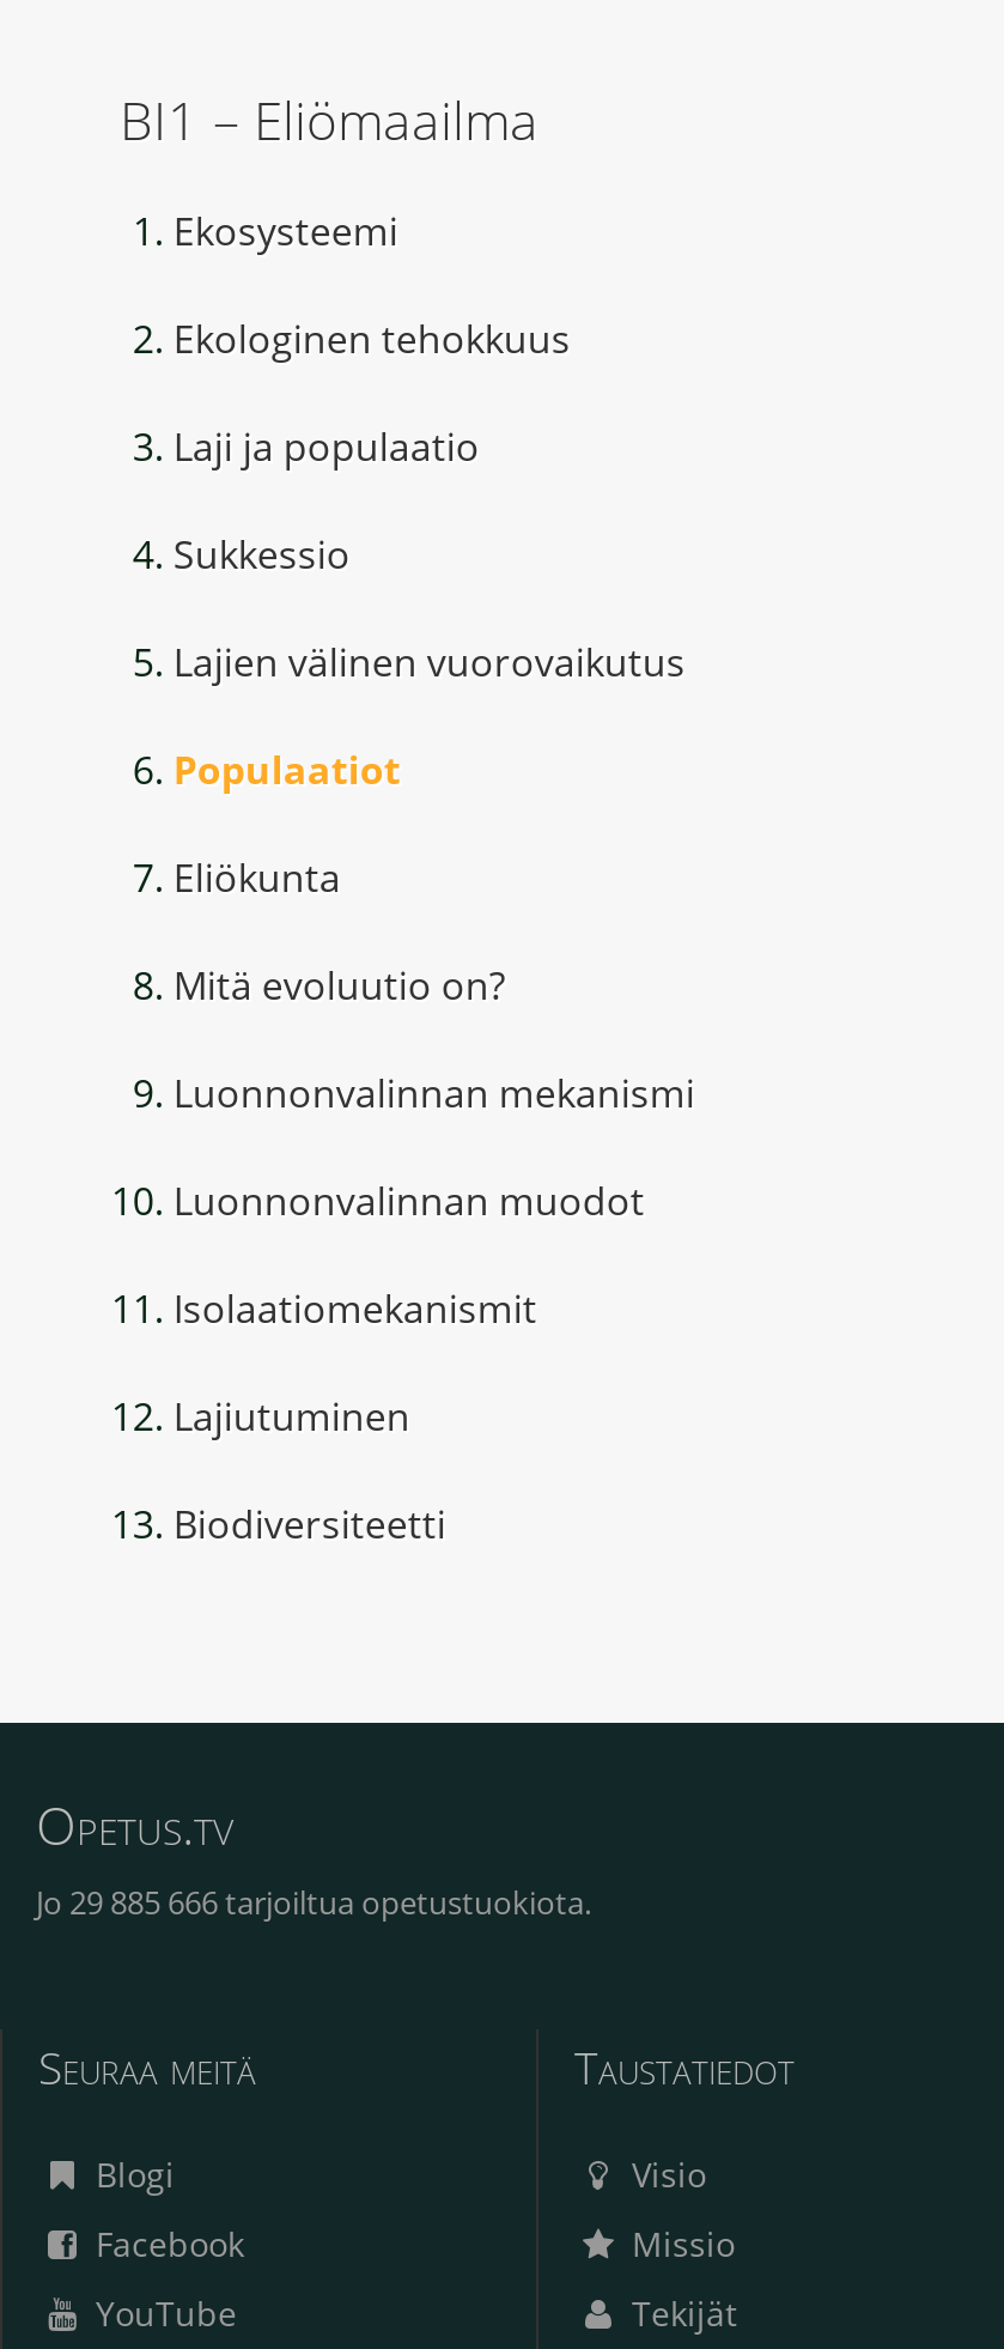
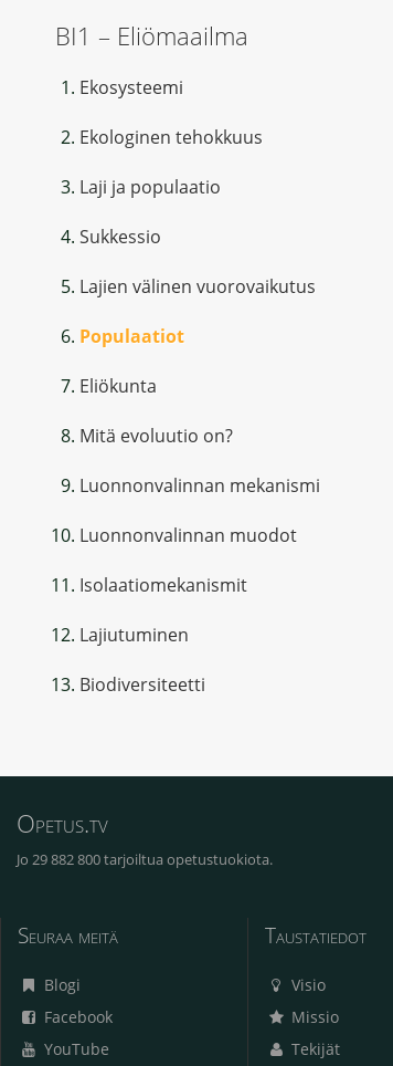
- Jo 29 885 666 tarjoiltua opetustuokiota.
+ Jo 29 882 800 tarjoiltua opetustuokiota.
